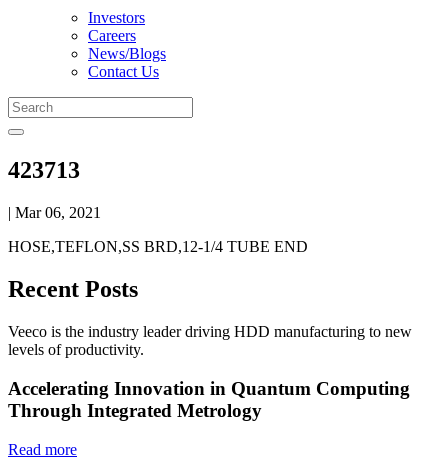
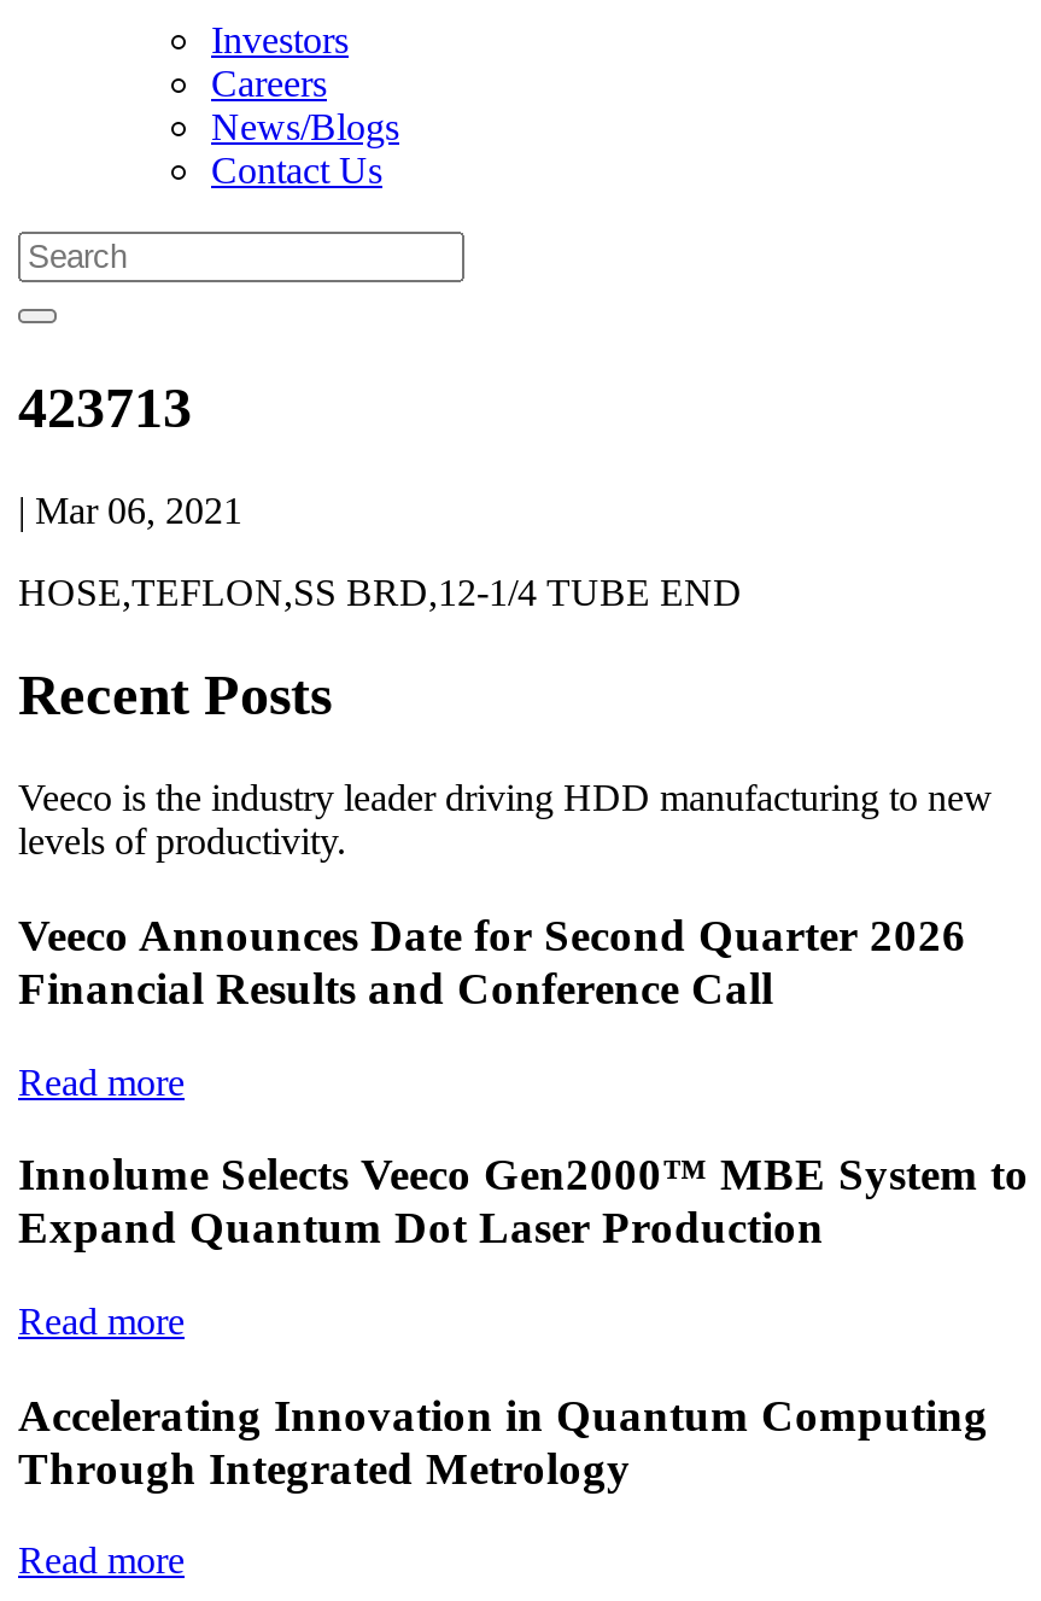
+ Veeco Announces Date for Second Quarter 2026
+ Financial Results and Conference Call
+ Read more
+ Innolume Selects Veeco Gen2000™ MBE System to
+ Expand Quantum Dot Laser Production
+ Read more
